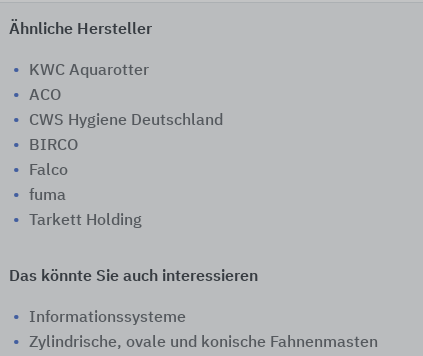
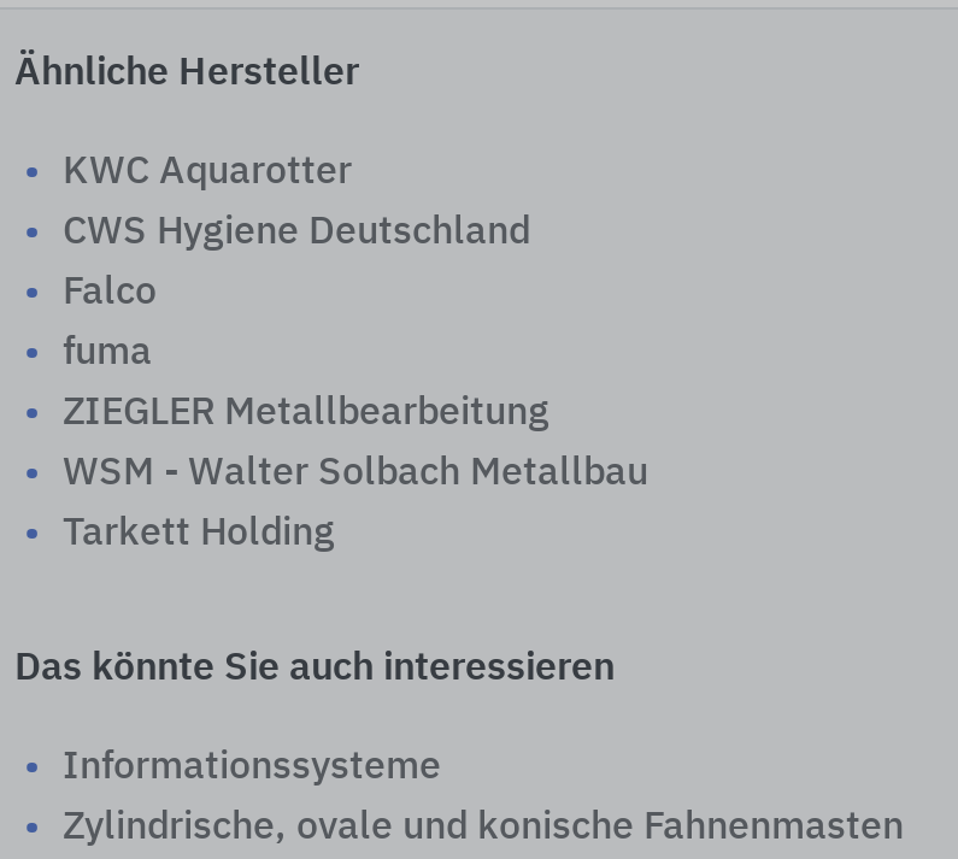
- ACO

moved up: CWS Hygiene Deutschland

- BIRCO

moved up: Falco | fuma

+ ZIEGLER Metallbearbeitung
+ WSM - Walter Solbach Metallbau
